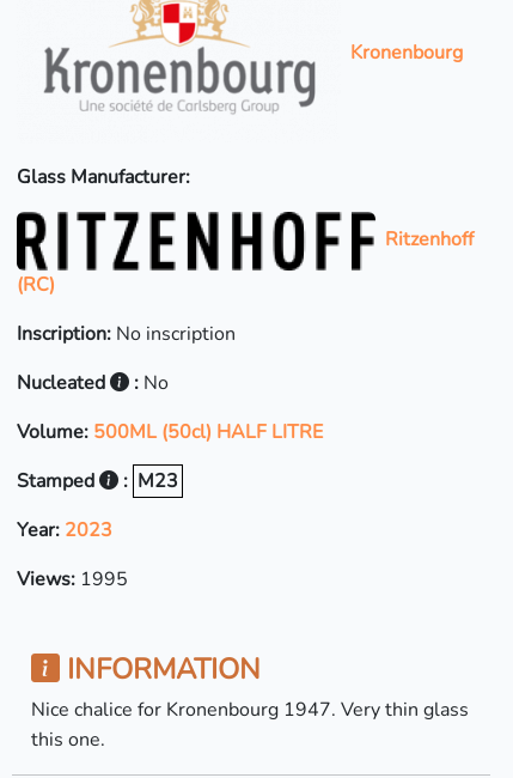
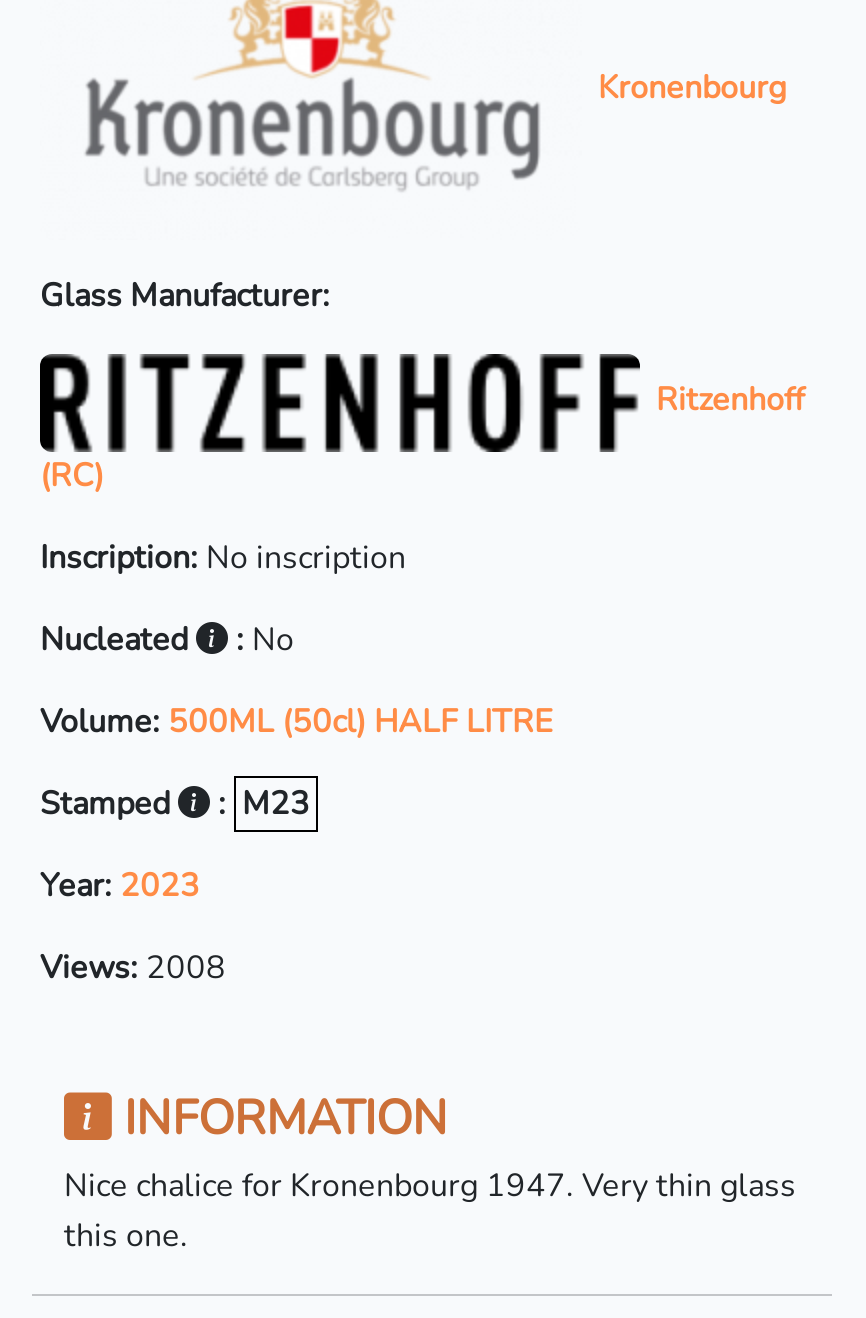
- Views: 1995
+ Views: 2008
